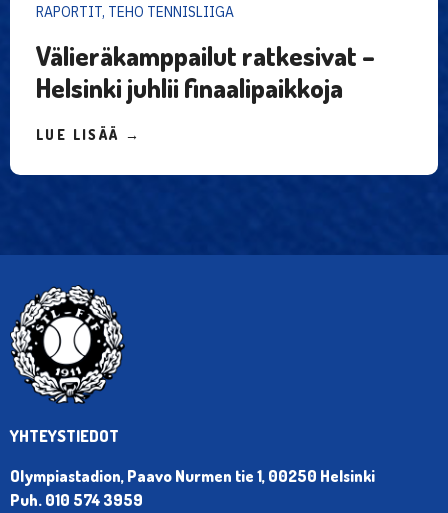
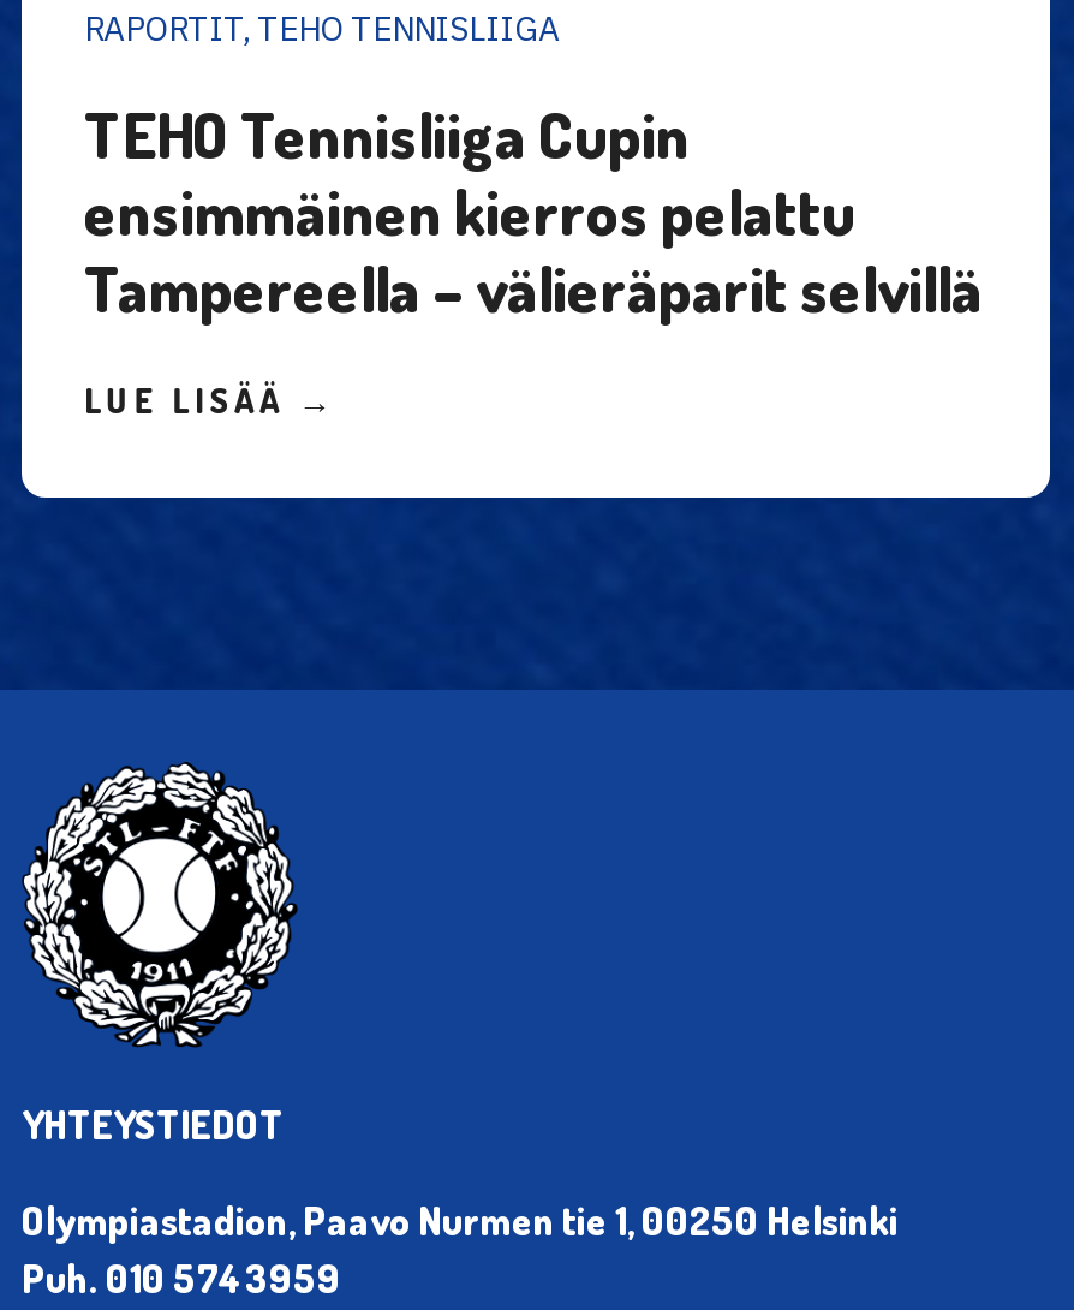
- Välieräkamppailut ratkesivat –
- Helsinki juhlii finaalipaikkoja
+ TEHO Tennisliiga Cupin
+ ensimmäinen kierros pelattu
+ Tampereella – välieräparit selvillä
